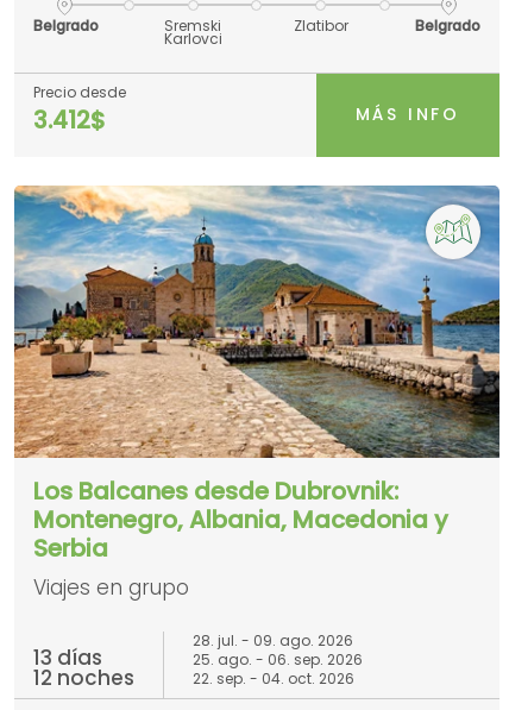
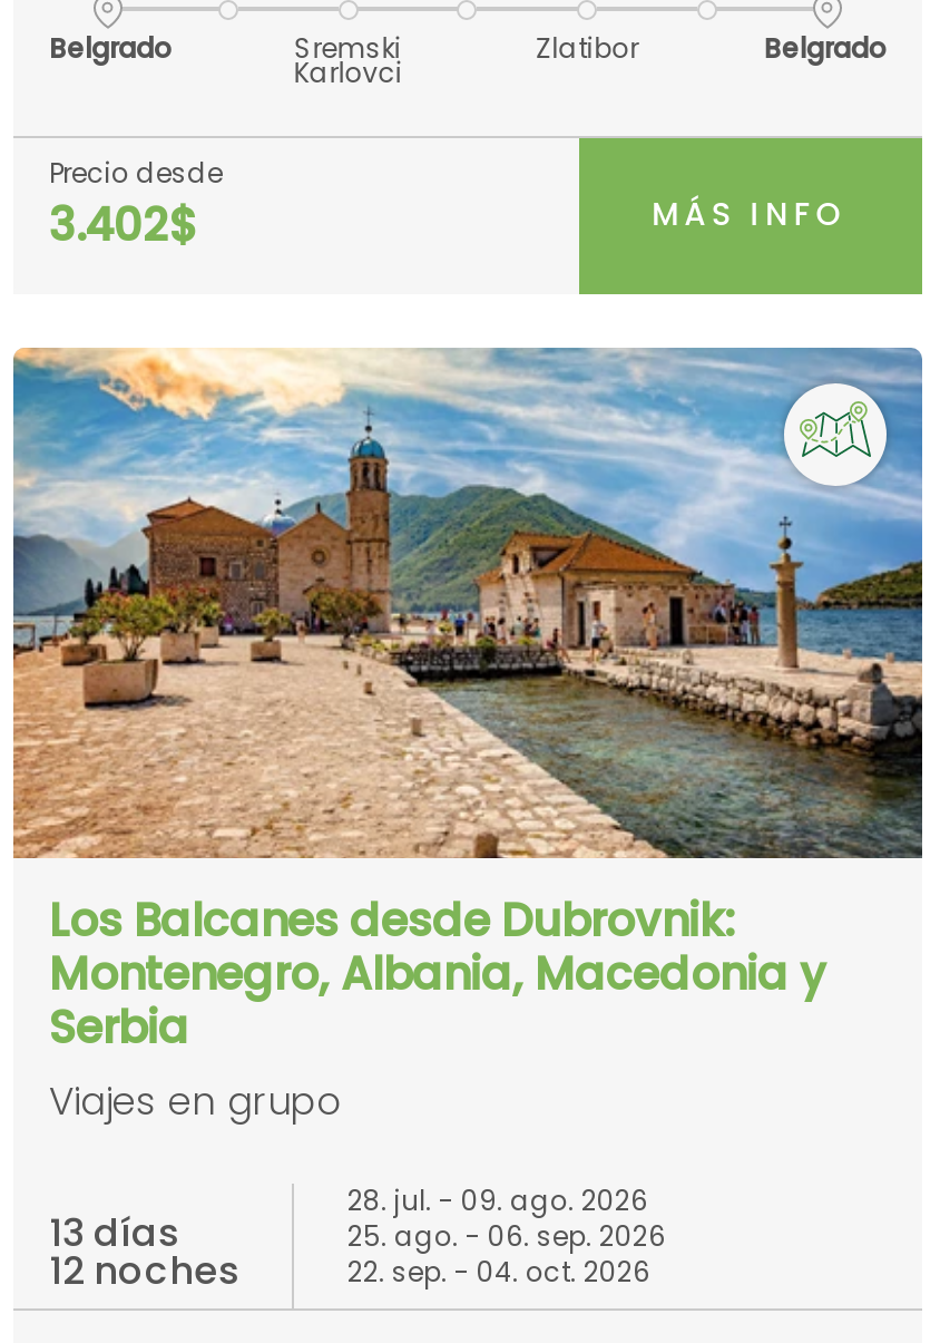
- 3.412$
+ 3.402$
